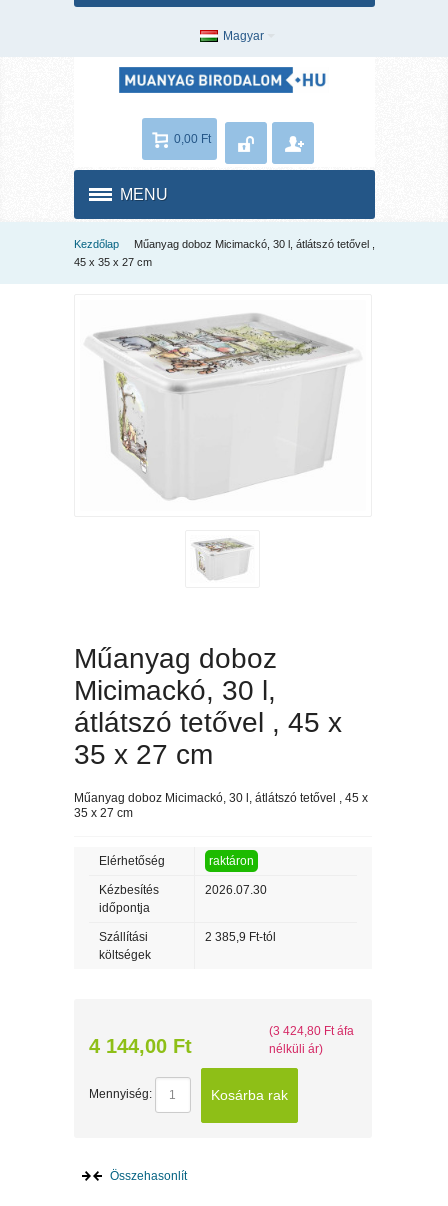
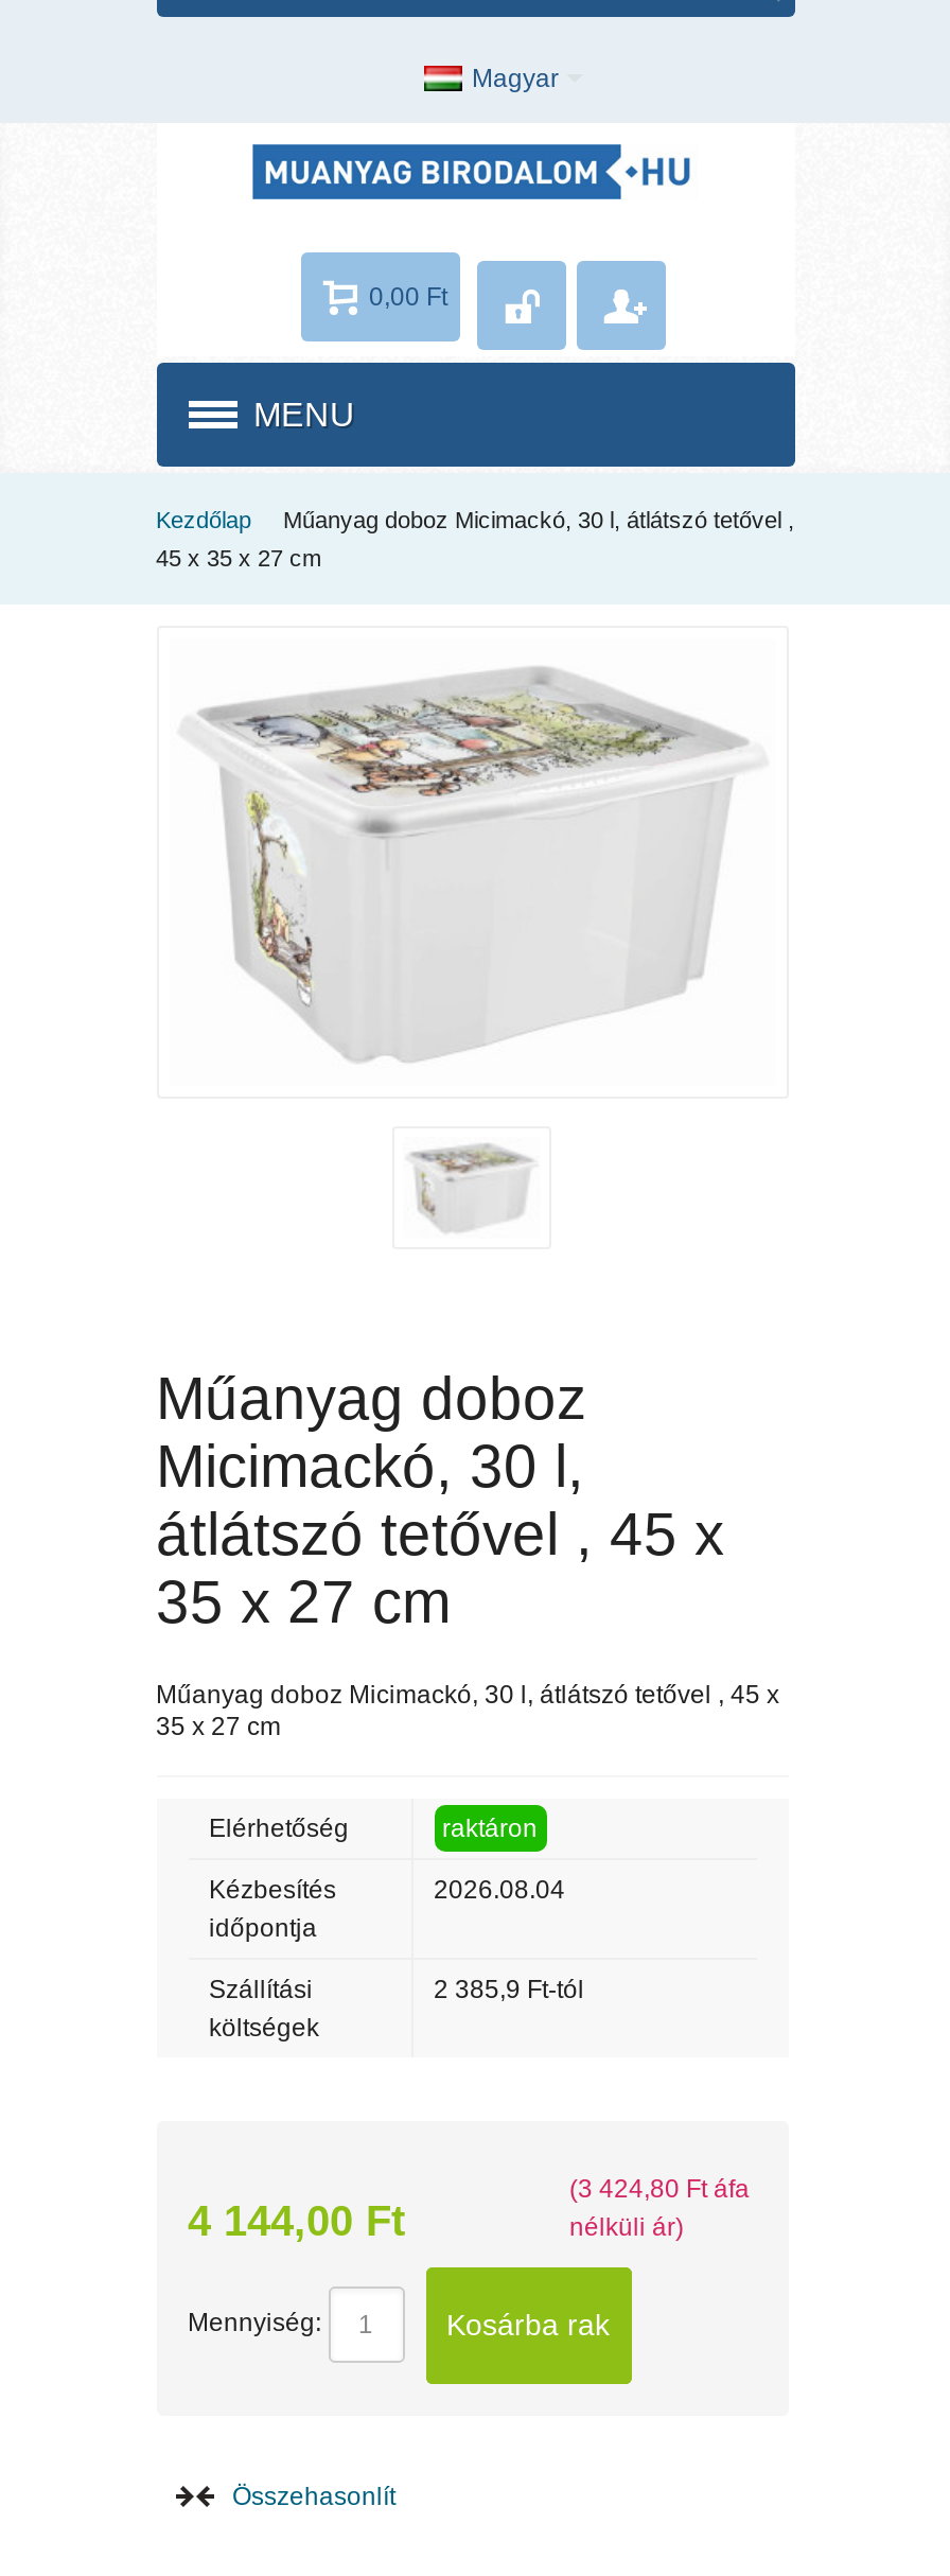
- 2026.07.30
+ 2026.08.04
